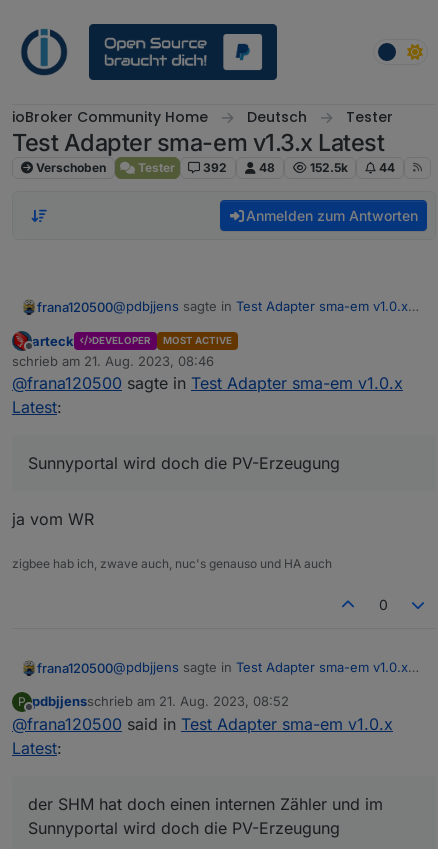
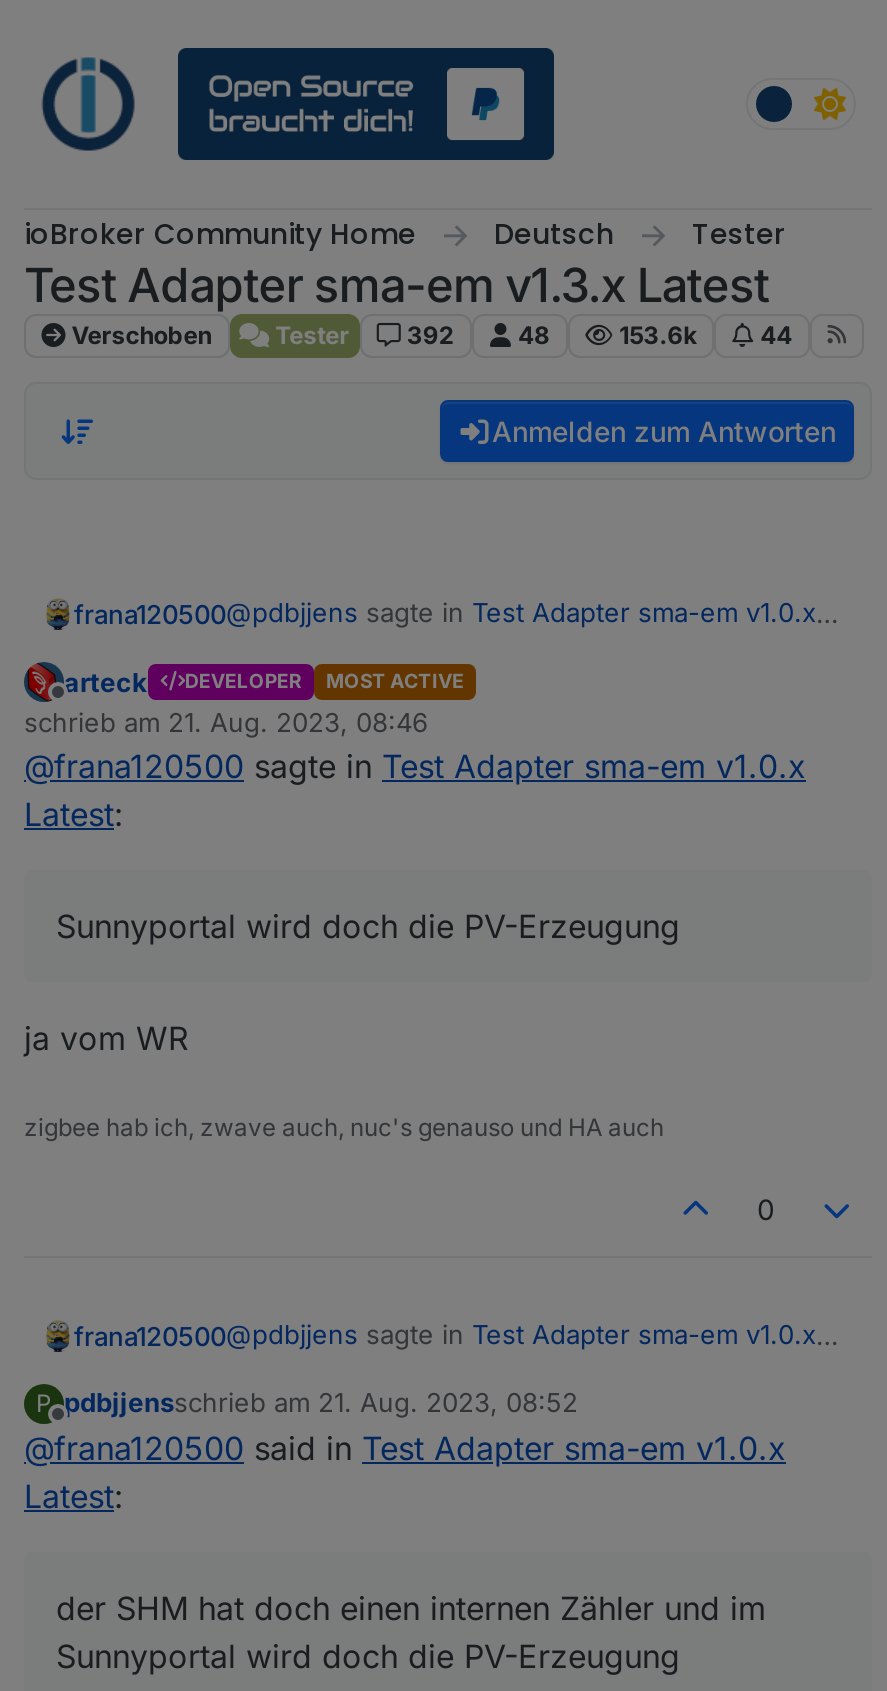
- 152.5k
+ 153.6k
